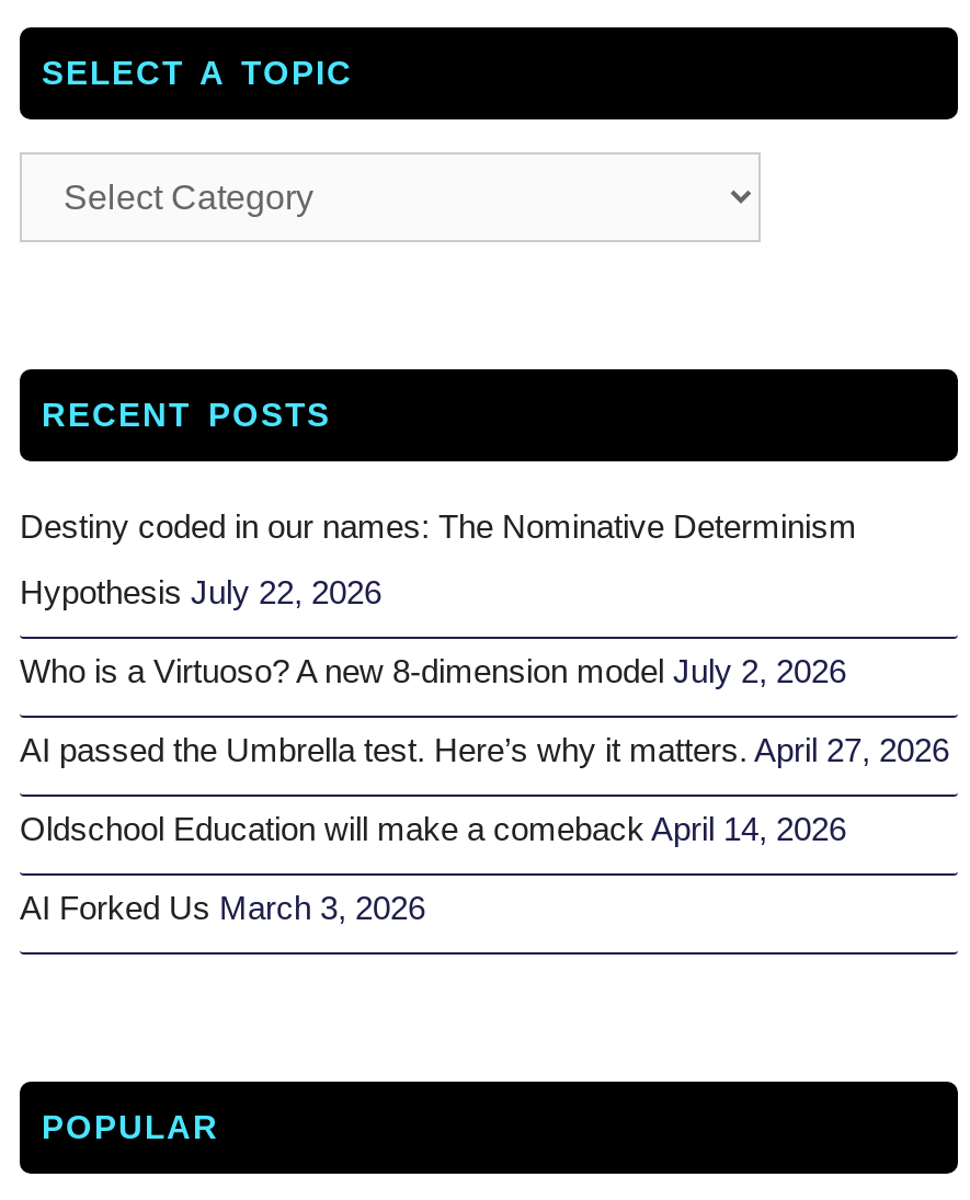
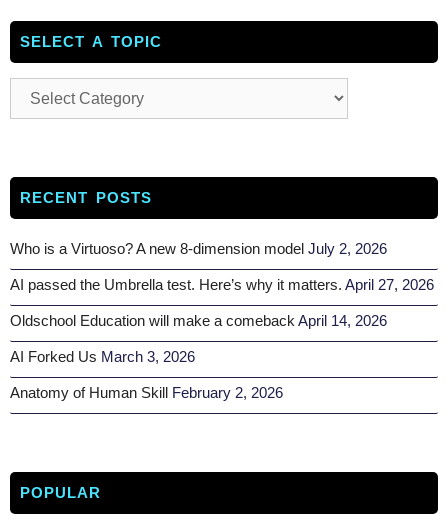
- Destiny coded in our names: The Nominative Determinism
- Hypothesis July 22, 2026

moved up: Who is a Virtuoso? A new 8-dimension model July 2, 2026 | AI passed the Umbrella test. Here’s why it matters. April 27, 2026 | Oldschool Education will make a comeback April 14, 2026 | AI Forked Us March 3, 2026

+ Anatomy of Human Skill February 2, 2026
